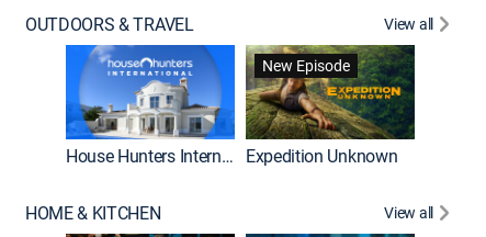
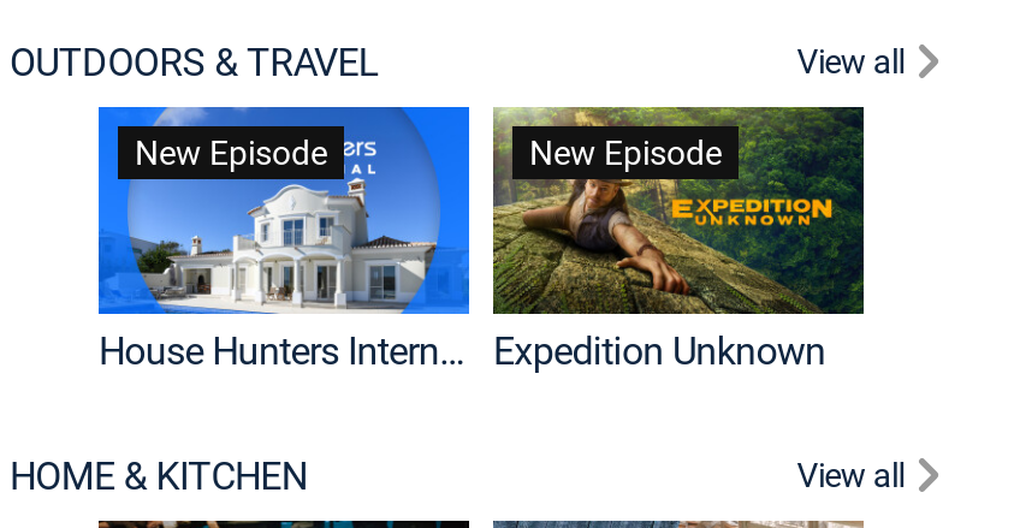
+ New Episode
